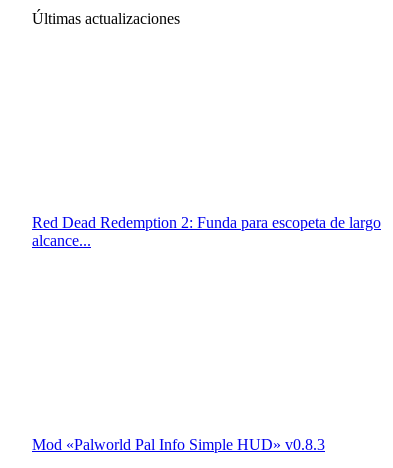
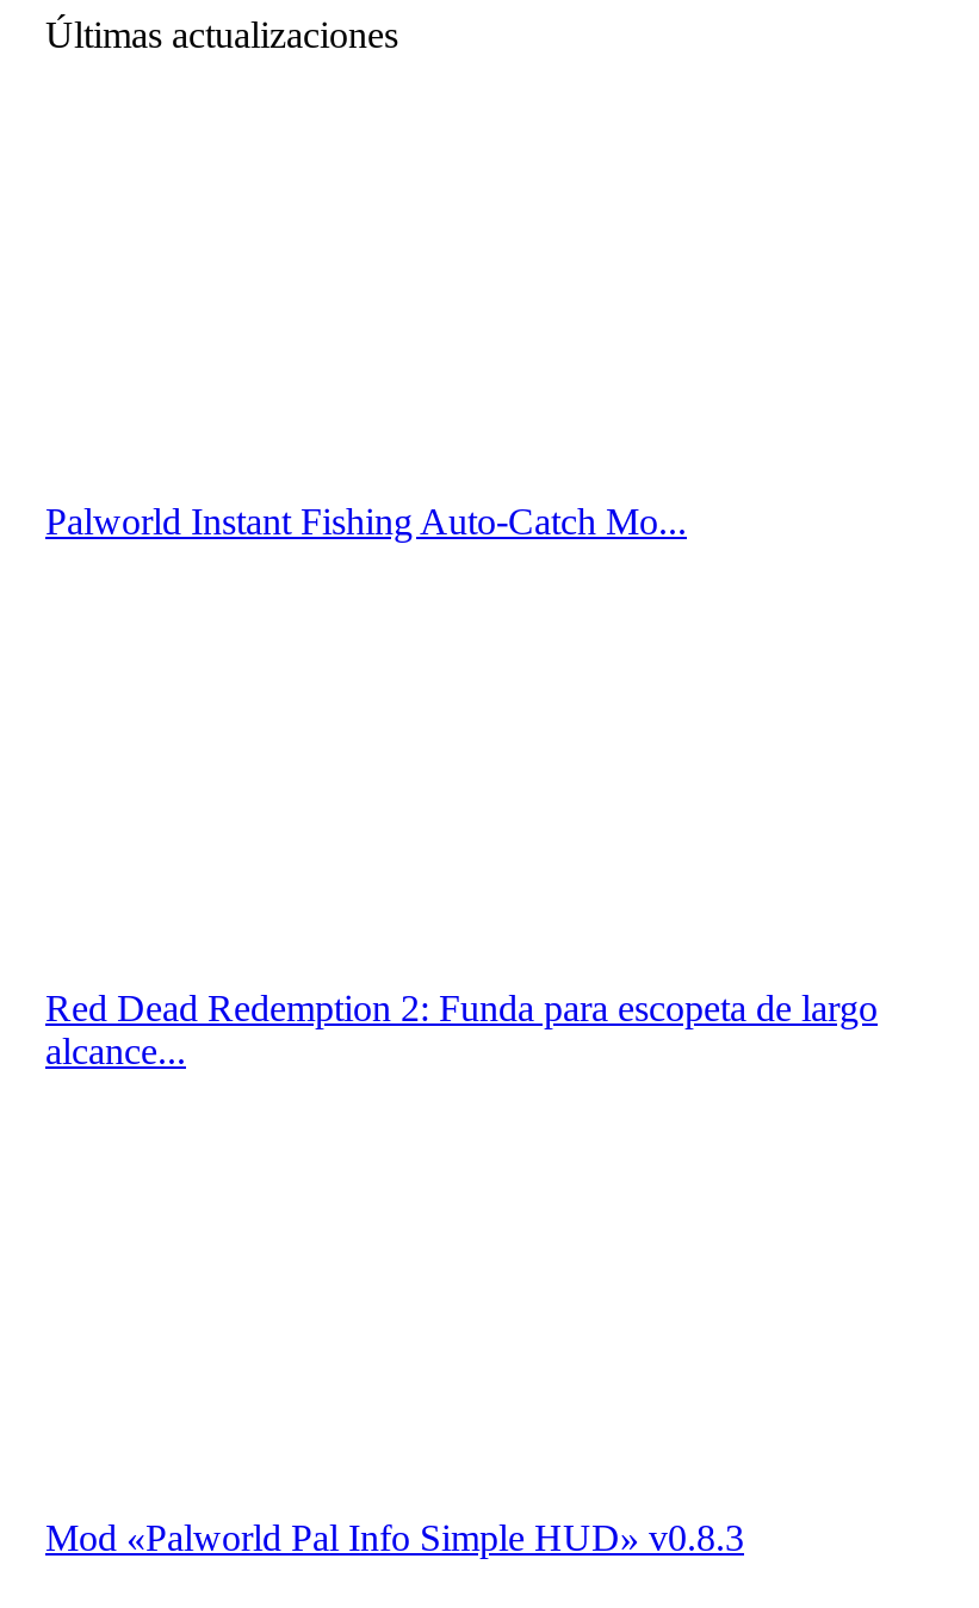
+ Palworld Instant Fishing Auto-Catch Mo...
